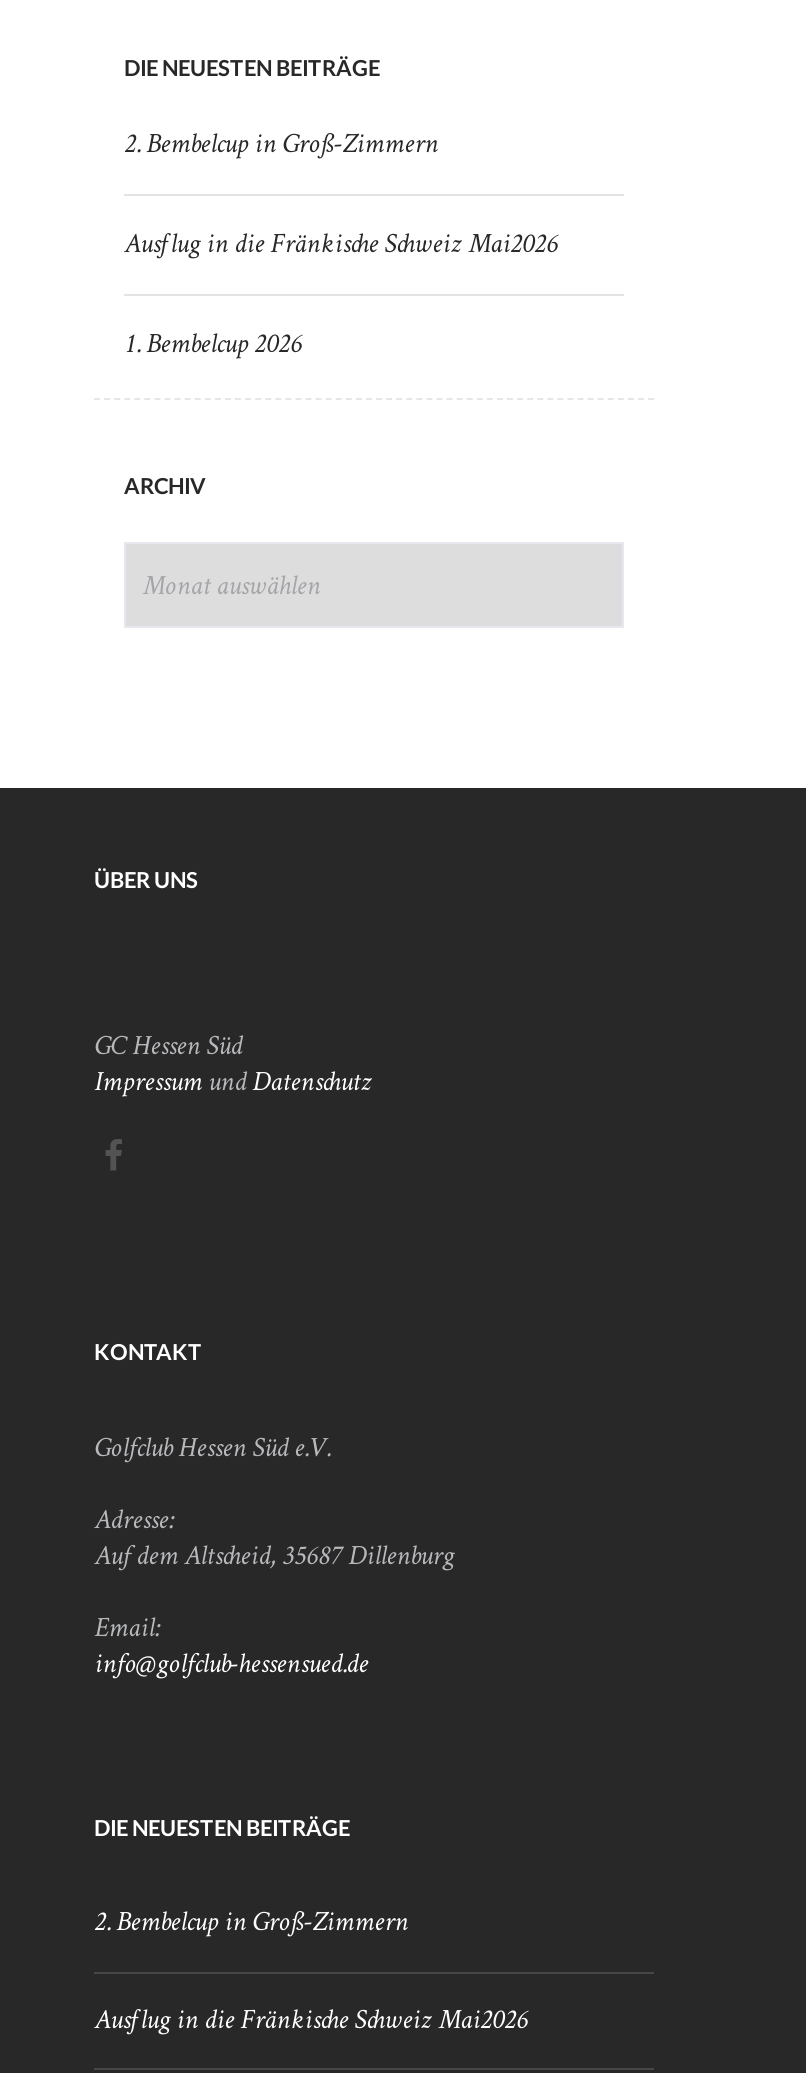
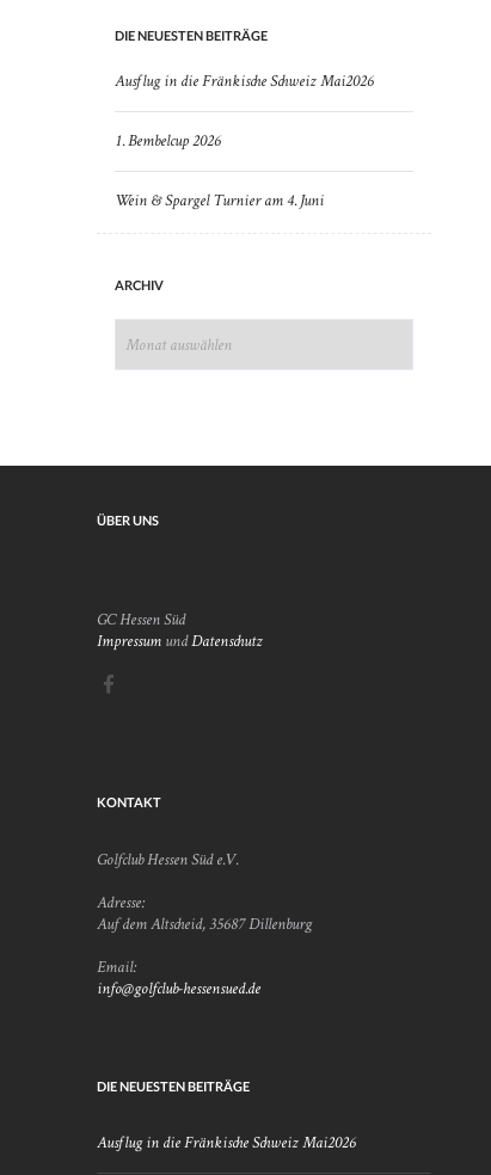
- 2. Bembelcup in Groß-Zimmern

+ Wein & Spargel Turnier am 4. Juni

- 2. Bembelcup in Groß-Zimmern
